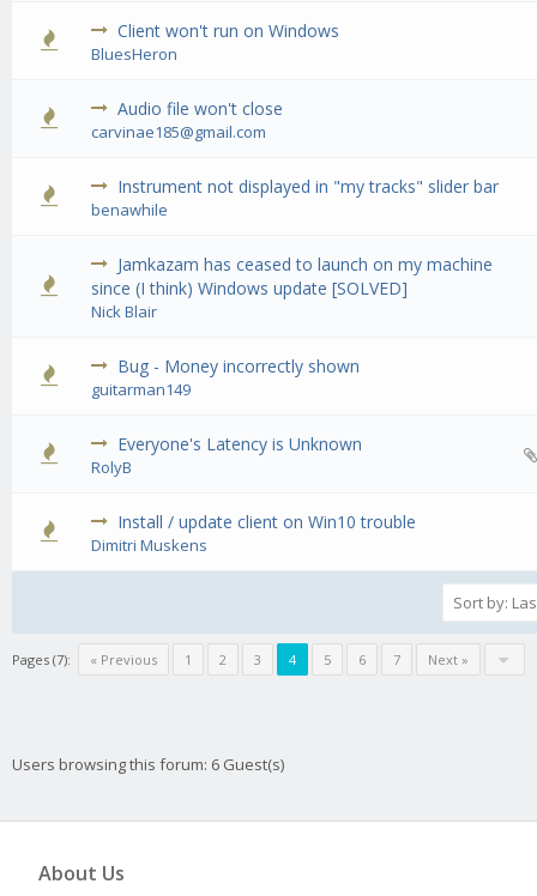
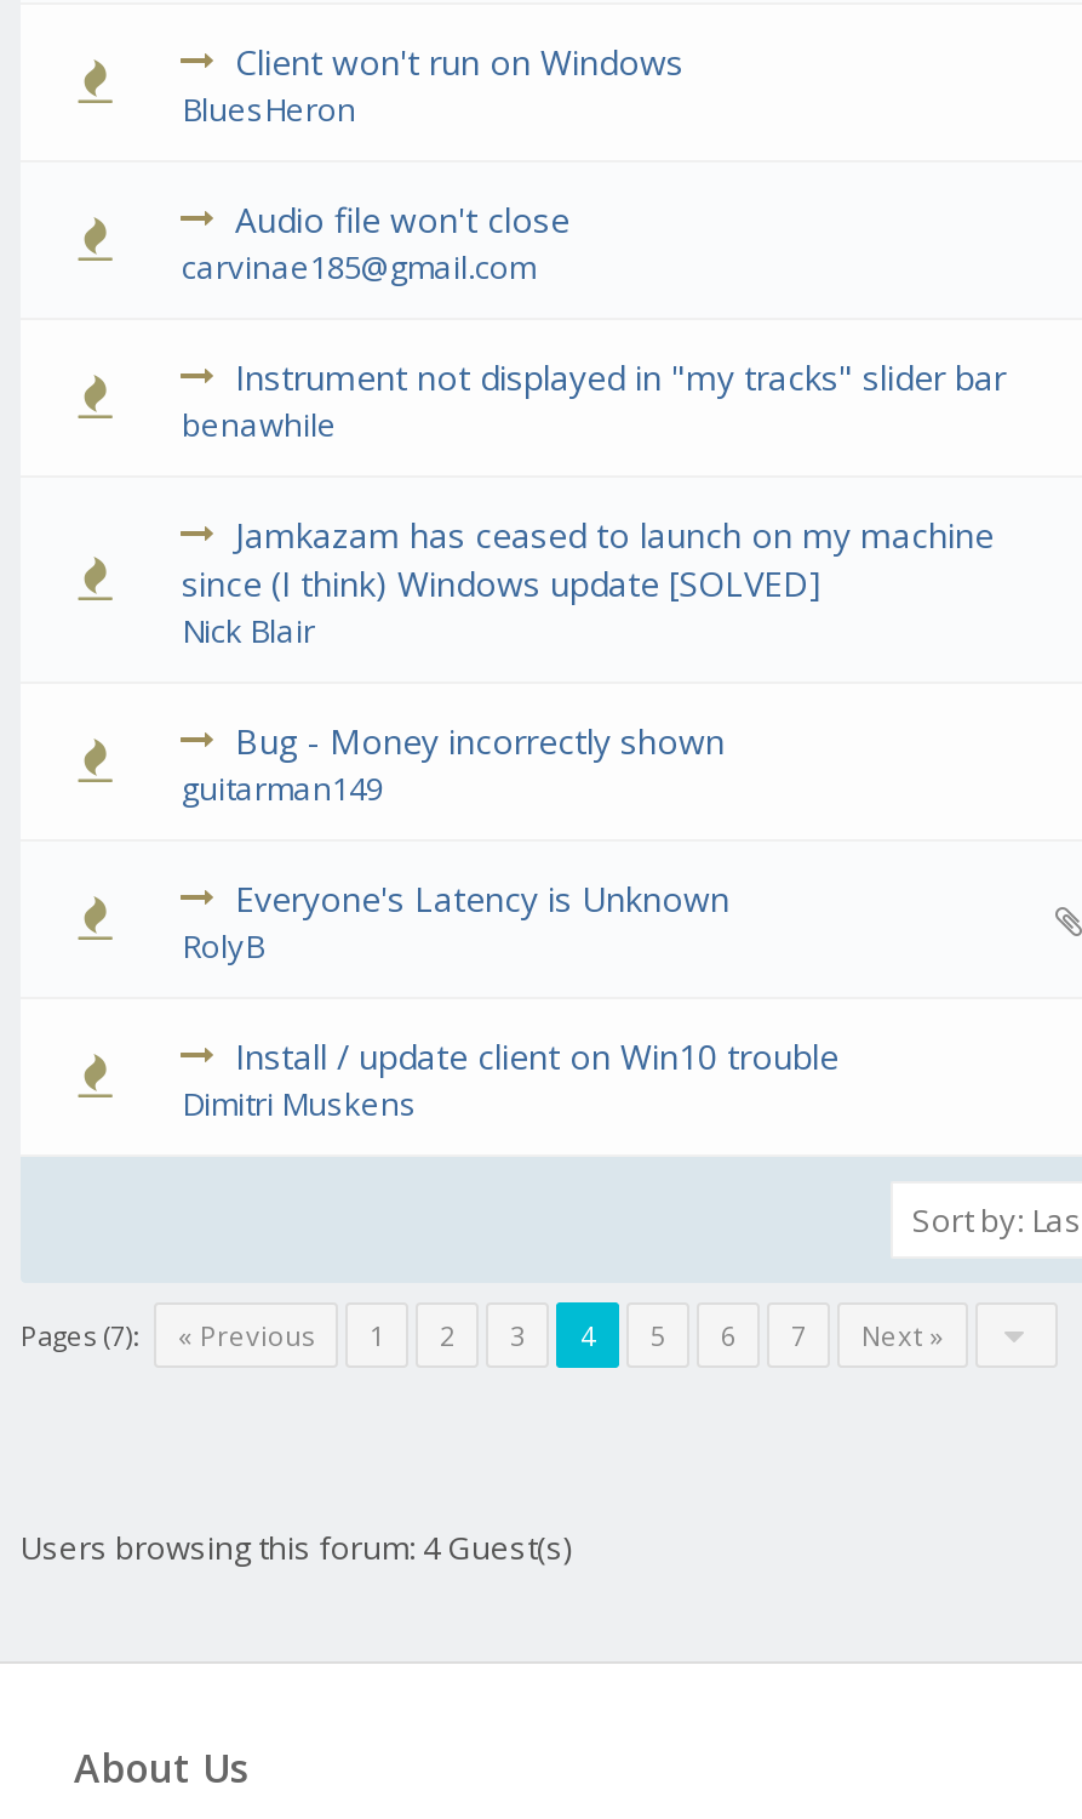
- Users browsing this forum: 6 Guest(s)
+ Users browsing this forum: 4 Guest(s)
